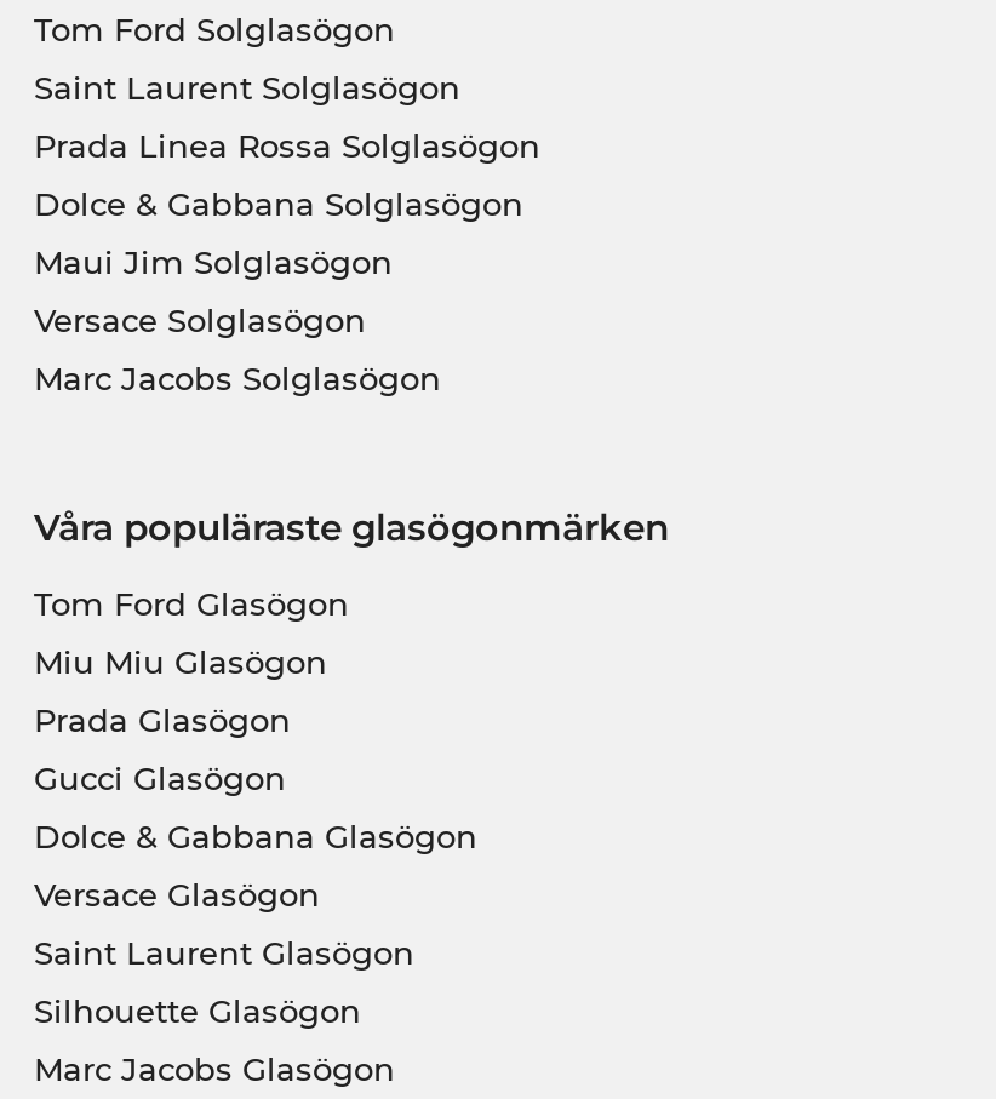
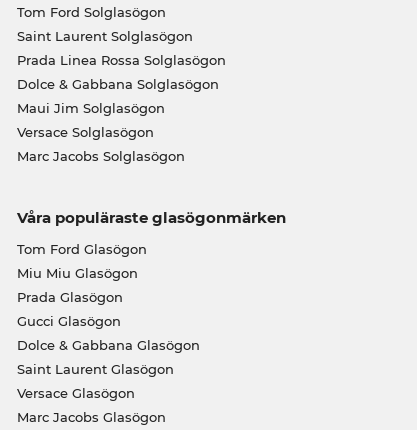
moved down: Versace Glasögon

- Silhouette Glasögon
